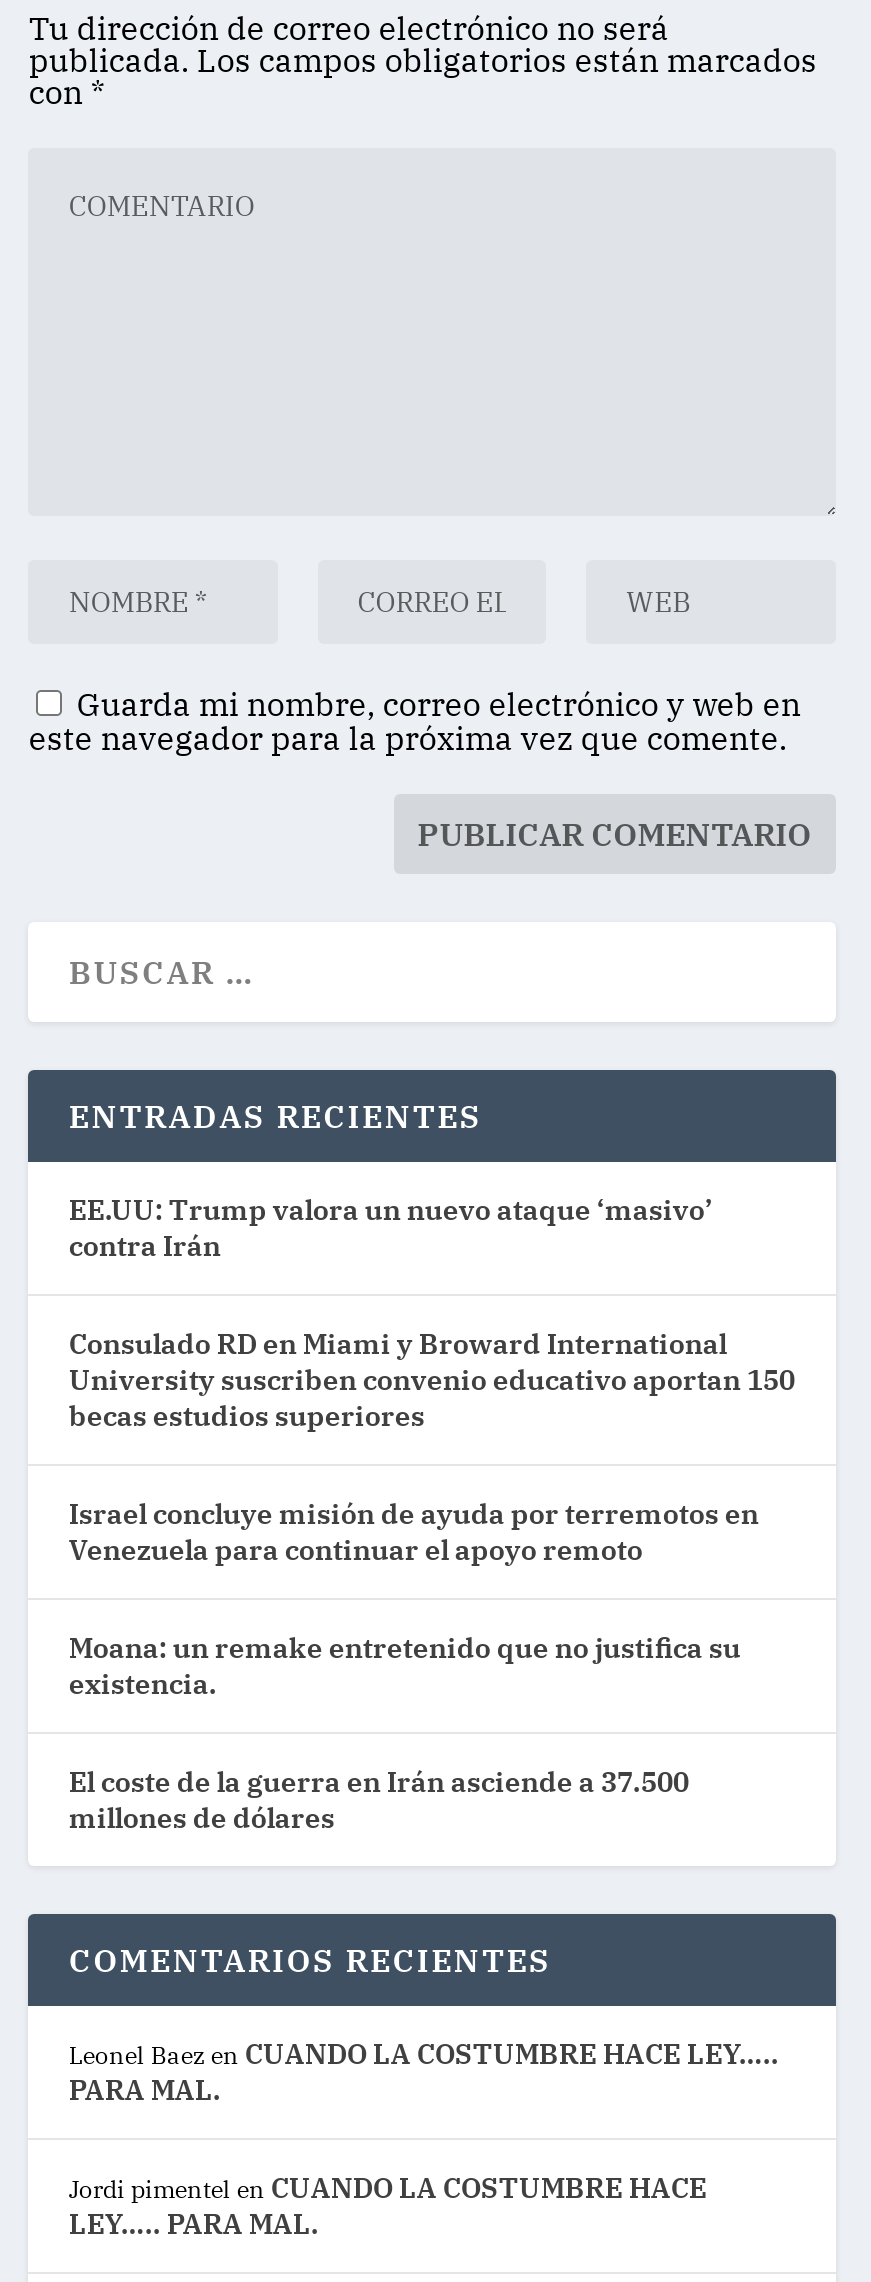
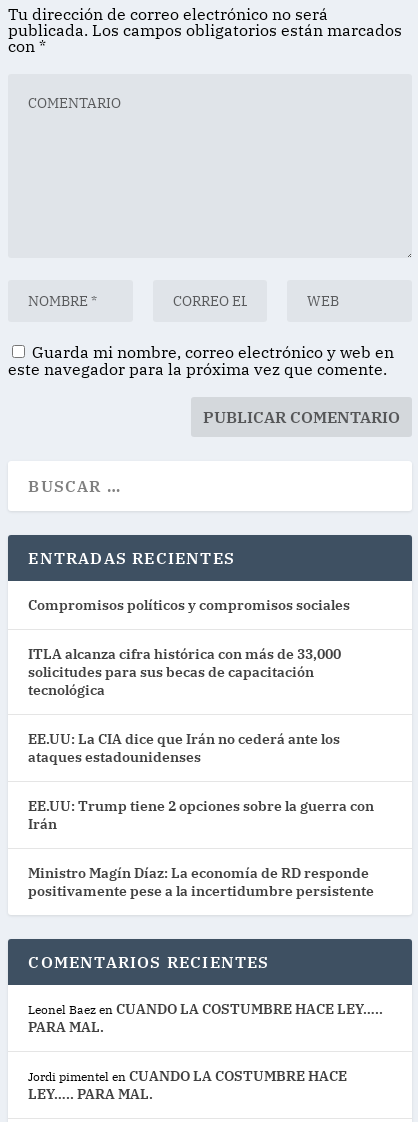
- EE.UU: Trump valora un nuevo ataque ‘masivo’
- contra Irán
+ Compromisos políticos y compromisos sociales

- Consulado RD en Miami y Broward International
- University suscriben convenio educativo aportan 150
- becas estudios superiores
+ ITLA alcanza cifra histórica con más de 33,000
+ solicitudes para sus becas de capacitación
+ tecnológica

- Israel concluye misión de ayuda por terremotos en
- Venezuela para continuar el apoyo remoto
+ EE.UU: La CIA dice que Irán no cederá ante los
+ ataques estadounidenses

- Moana: un remake entretenido que no justifica su
- existencia.
+ EE.UU: Trump tiene 2 opciones sobre la guerra con
+ Irán

- El coste de la guerra en Irán asciende a 37.500
- millones de dólares
+ Ministro Magín Díaz: La economía de RD responde
+ positivamente pese a la incertidumbre persistente
